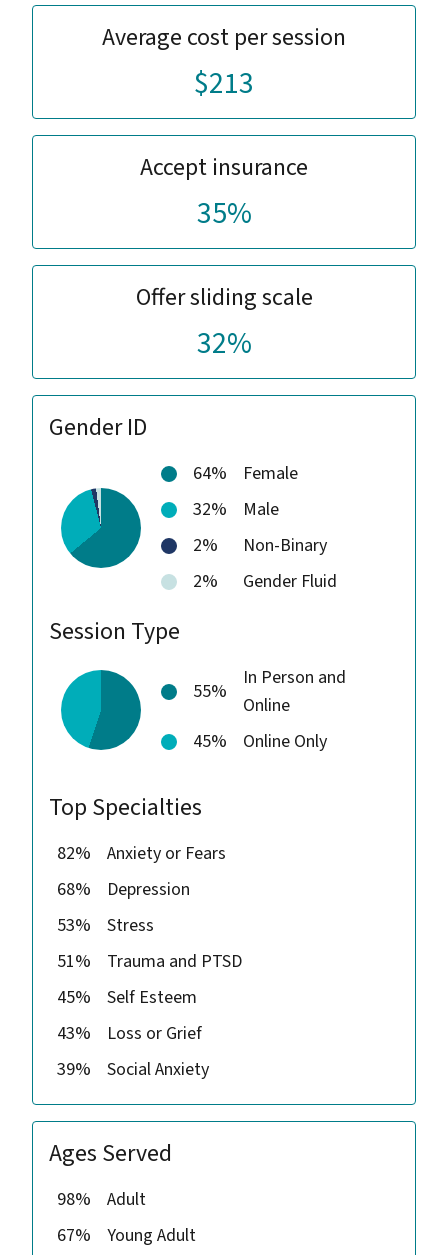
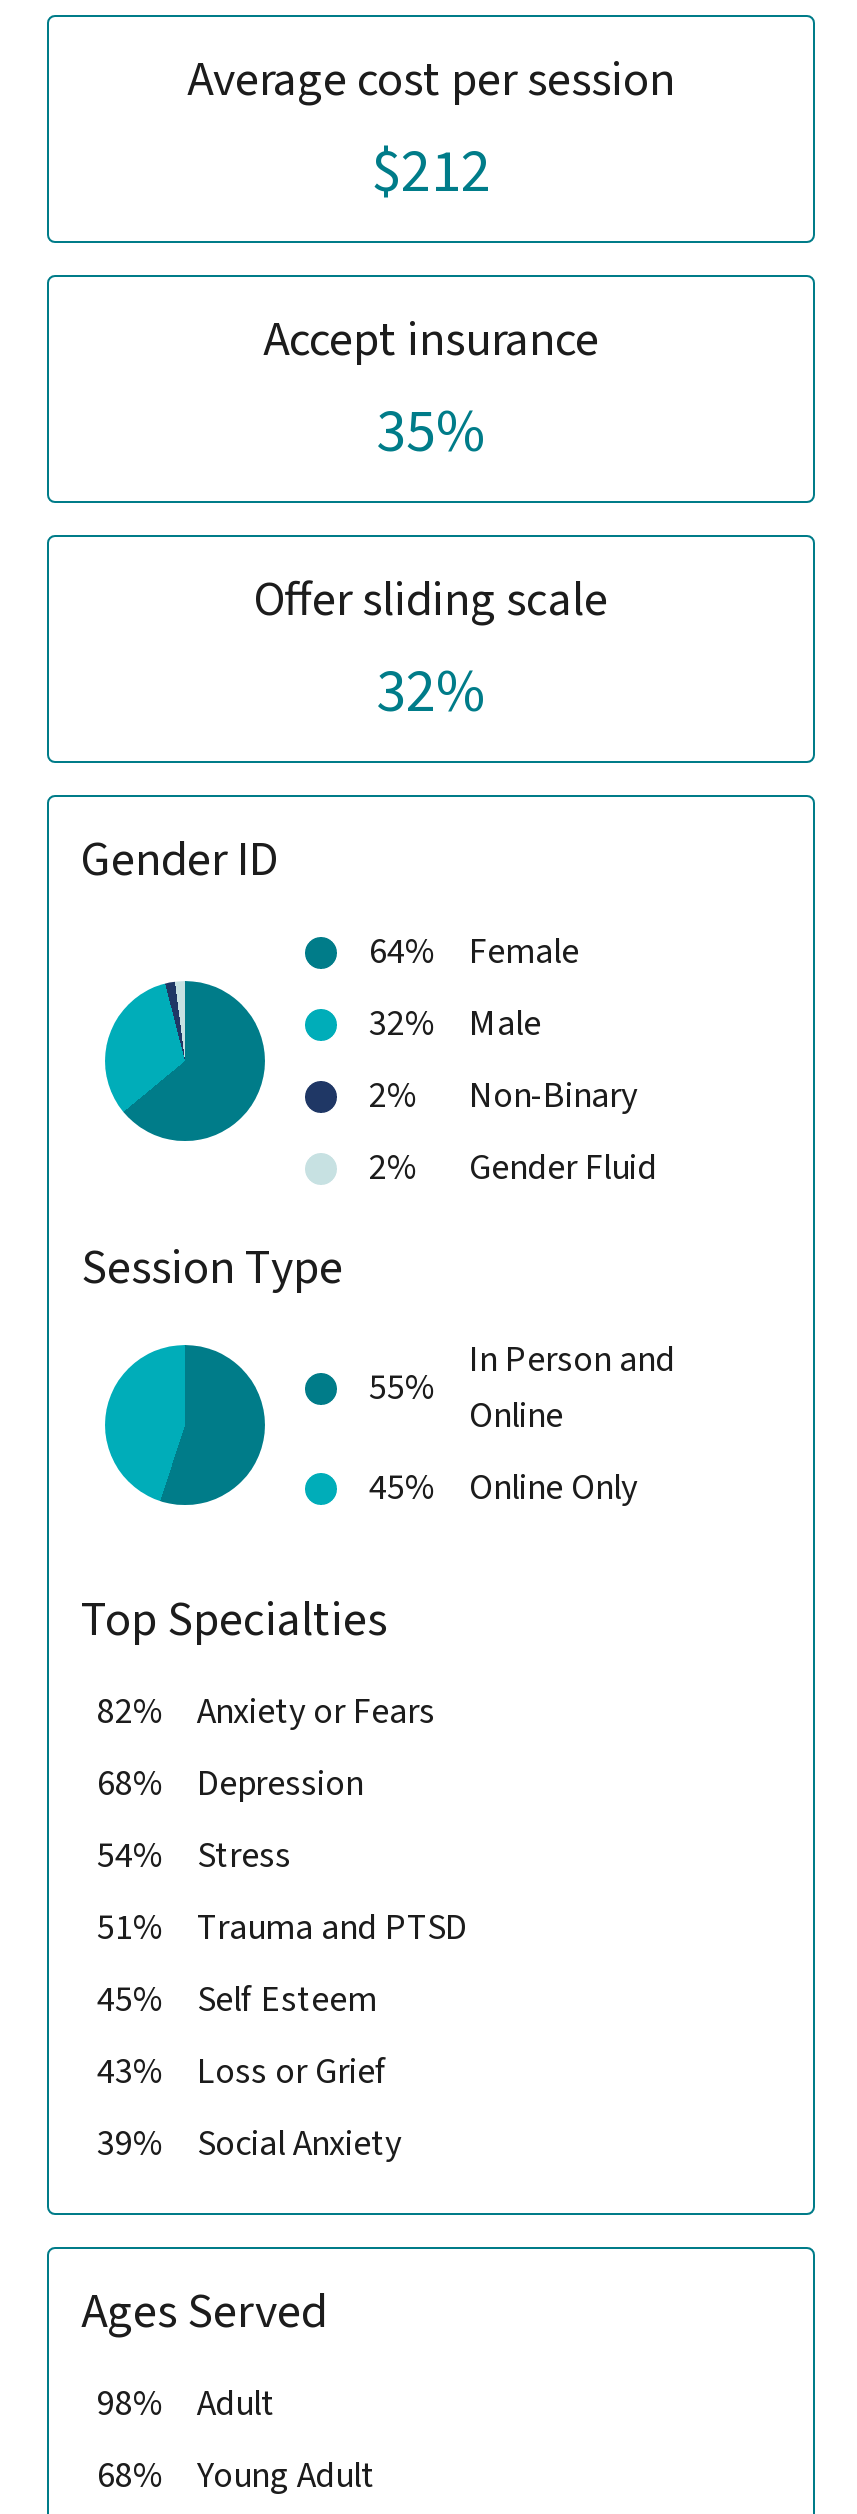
- $213
+ $212

- 53% Stress
+ 54% Stress

- 67% Young Adult
+ 68% Young Adult
